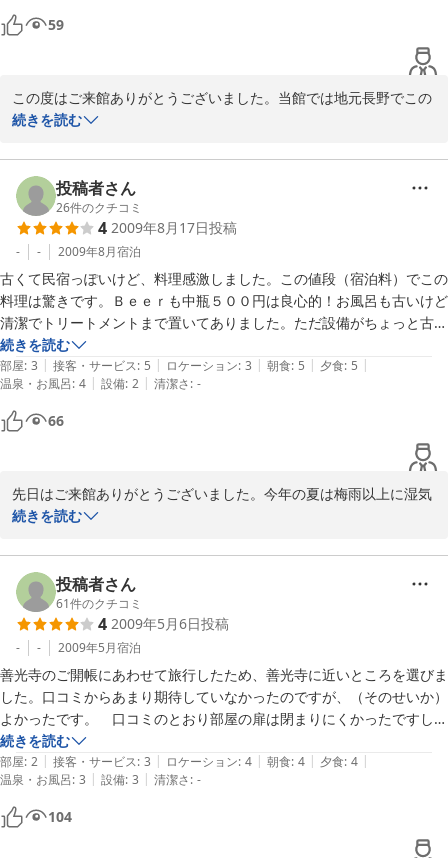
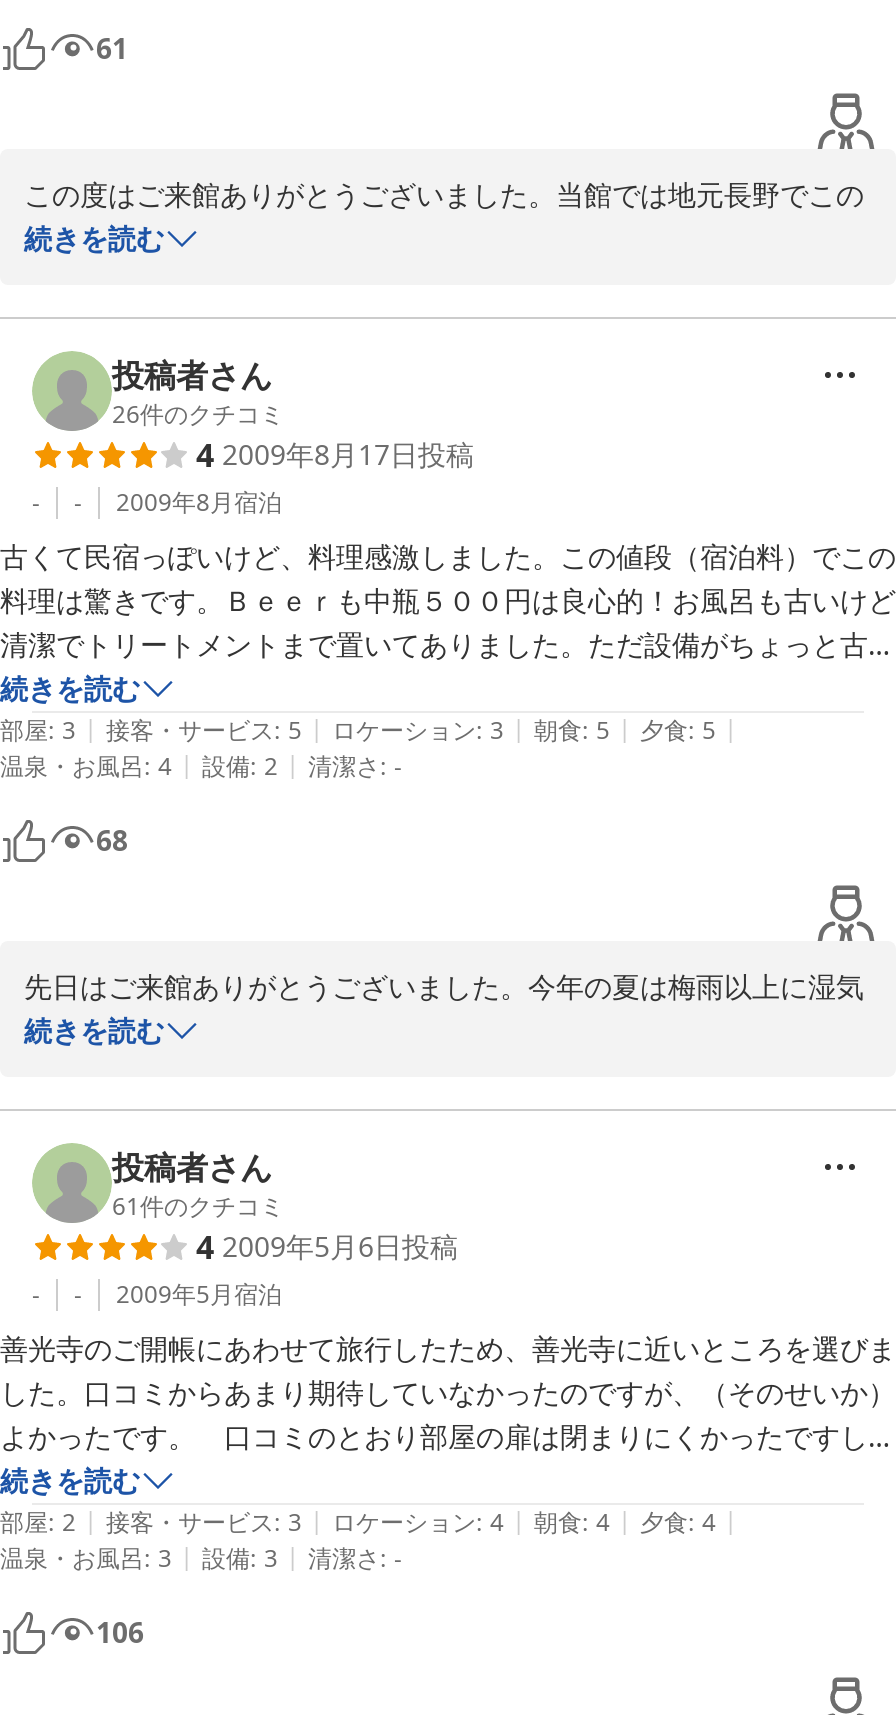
- 59
+ 61

- 66
+ 68

- 104
+ 106
